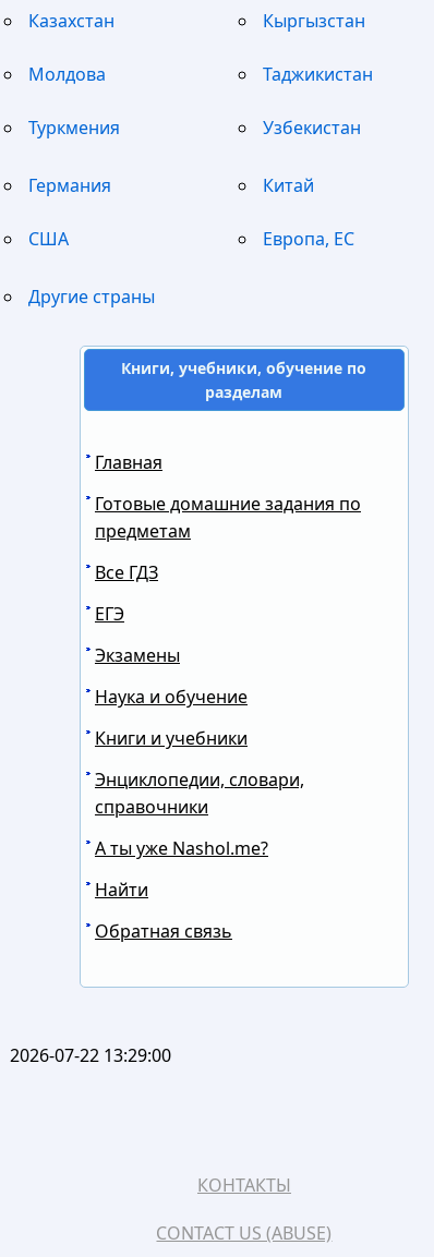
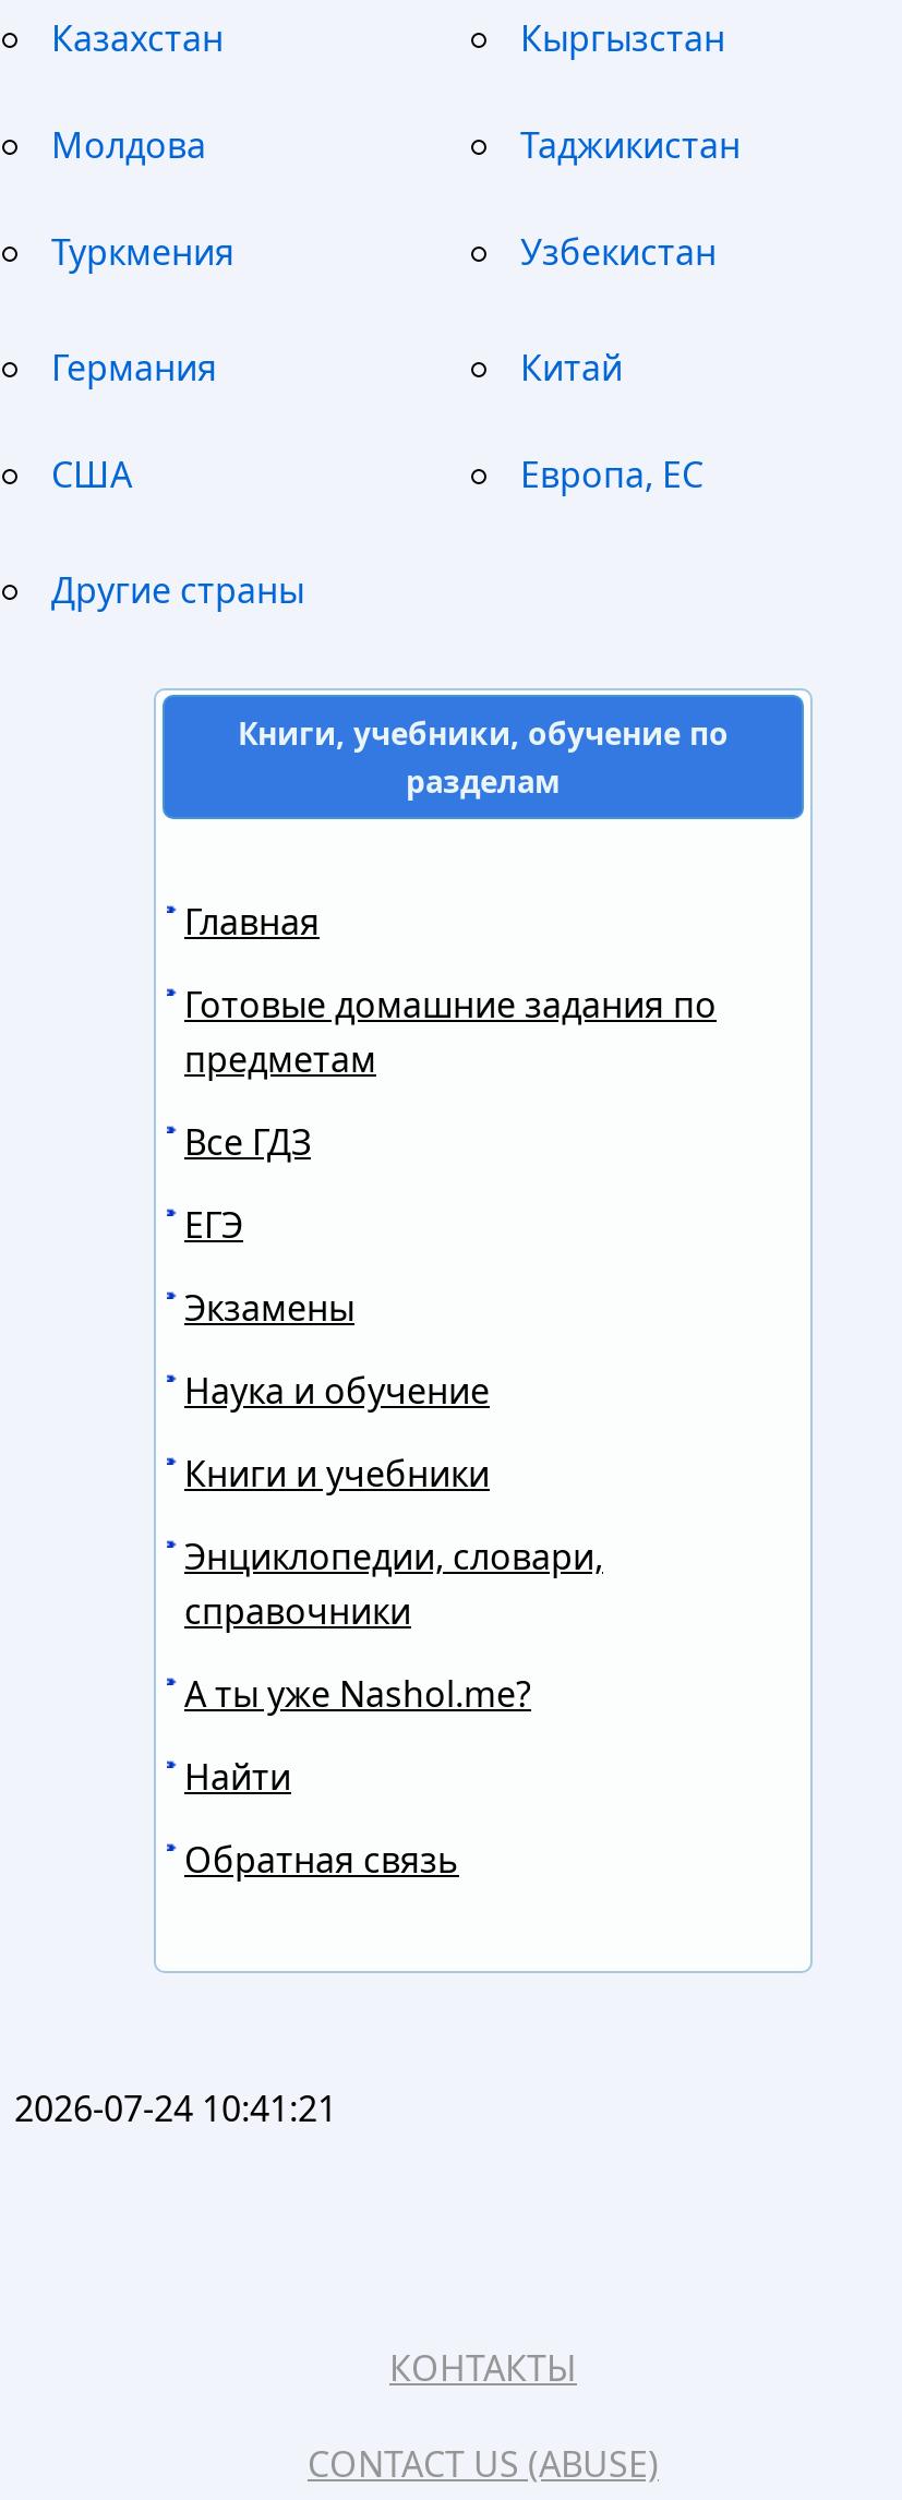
- 2026-07-22 13:29:00
+ 2026-07-24 10:41:21
